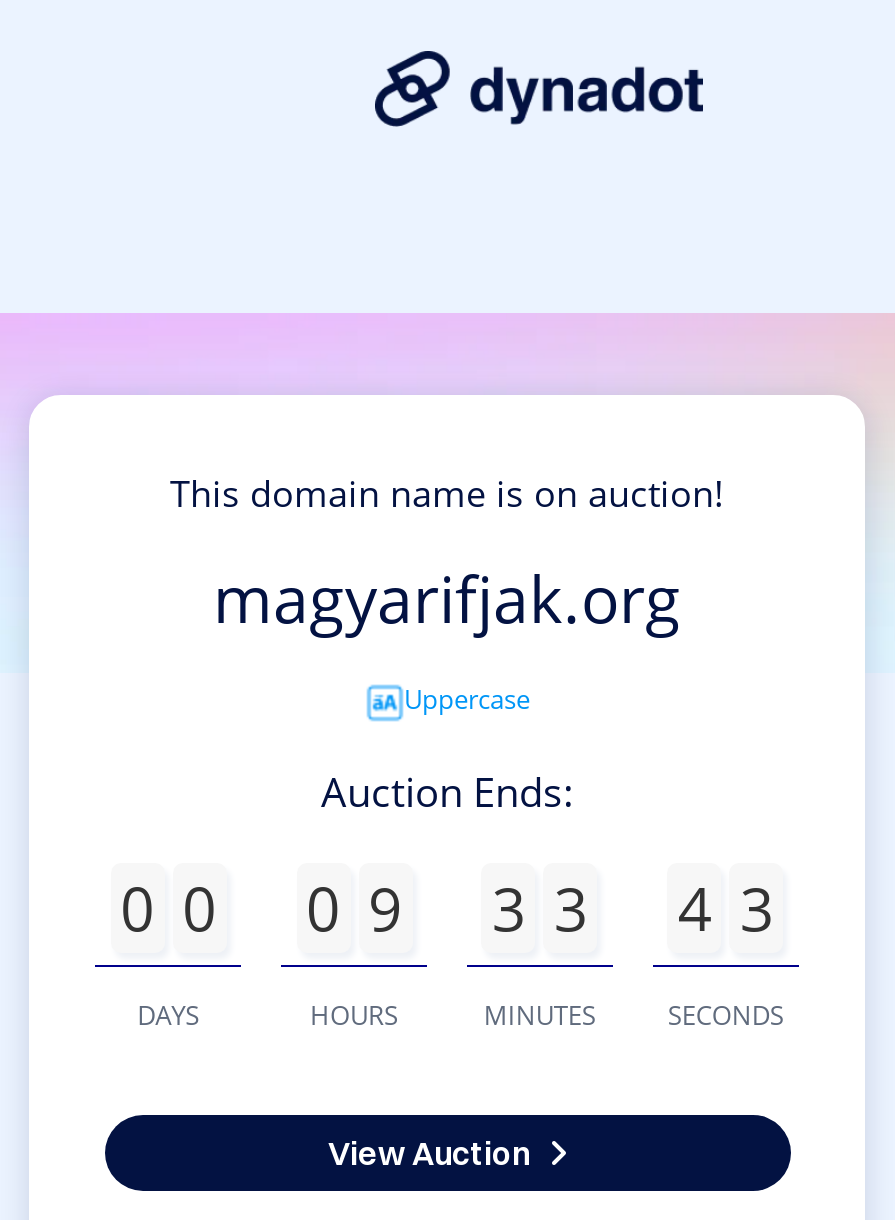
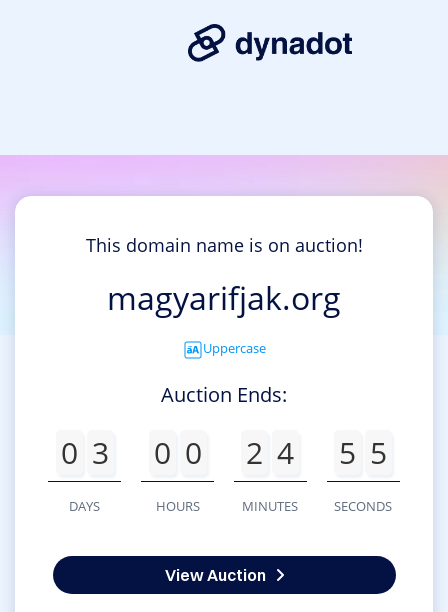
- 0 0
+ 0 3

- 0 9
+ 0 0

- 3 3
+ 2 4

- 4 3
+ 5 5
